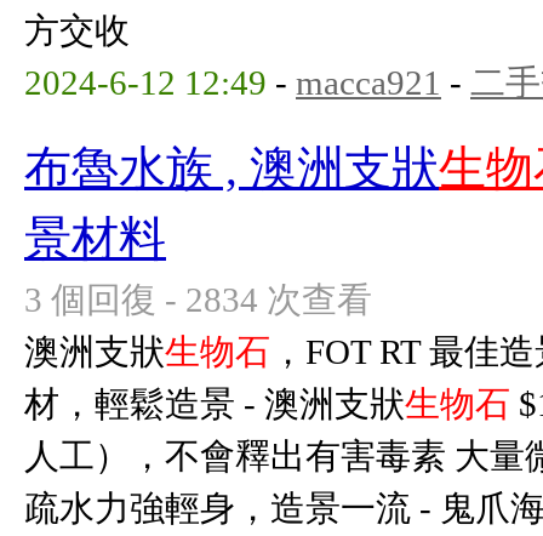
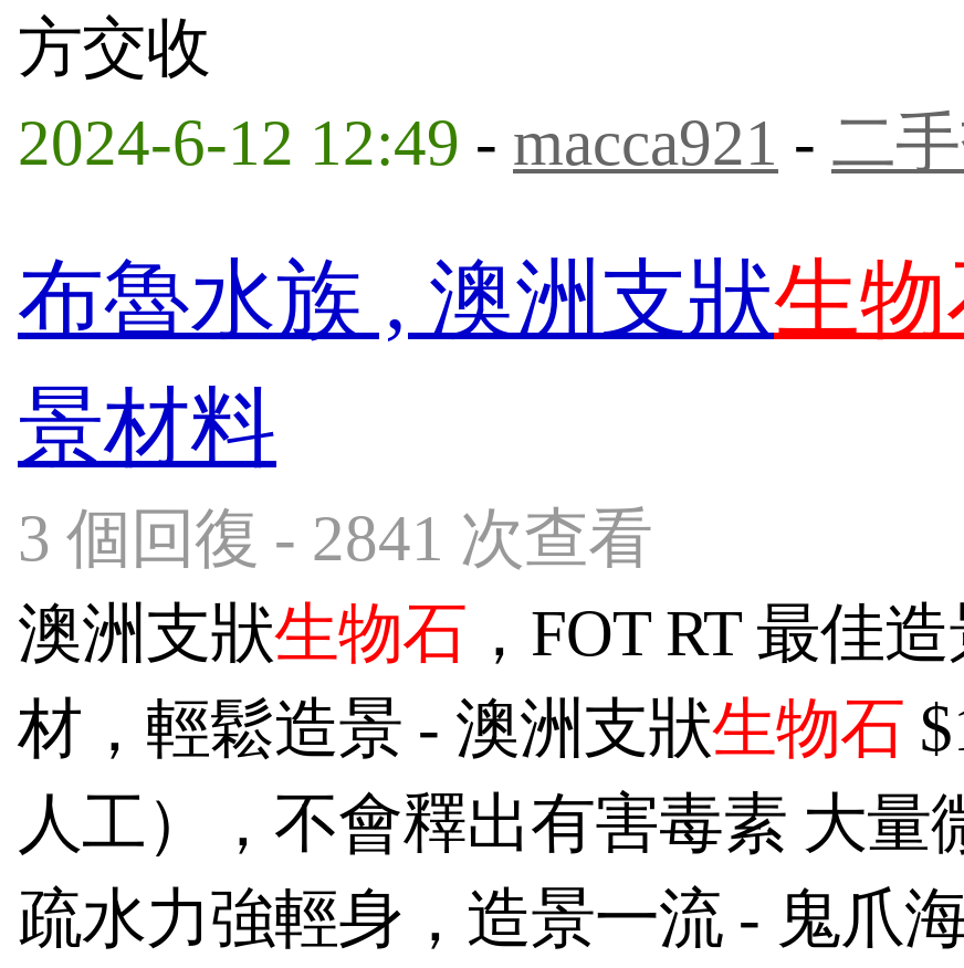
- 3 個回復 - 2834 次查看
+ 3 個回復 - 2841 次查看
